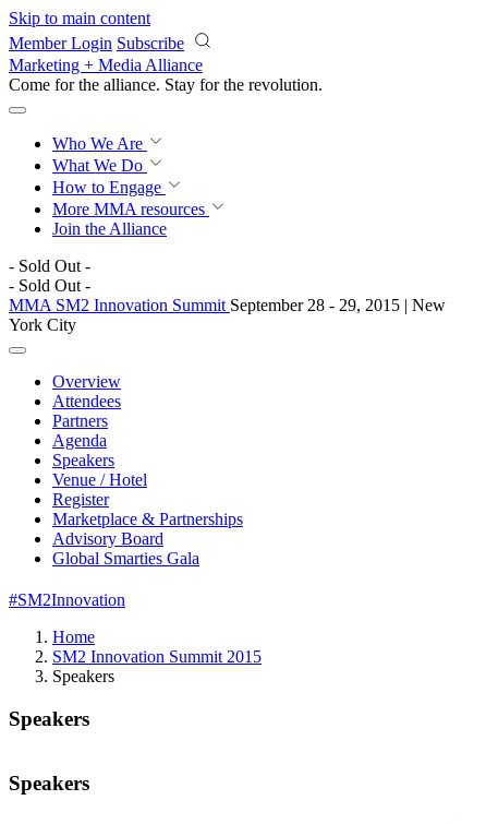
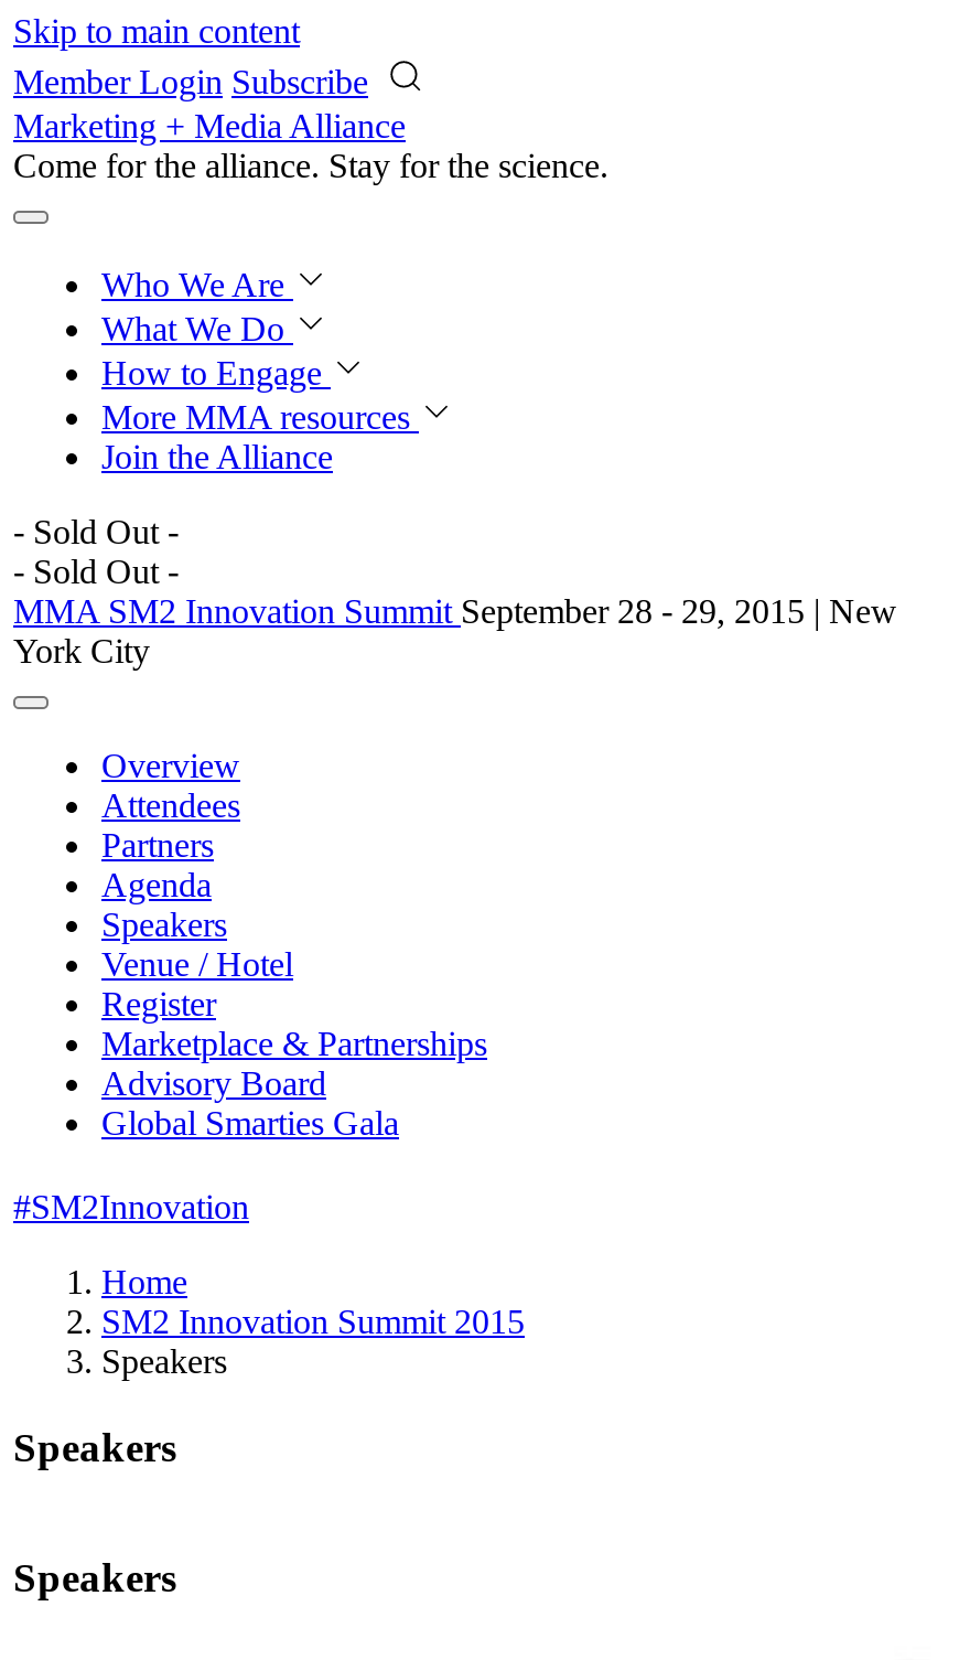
- Come for the alliance. Stay for the revolution.
+ Come for the alliance. Stay for the knowledge.
